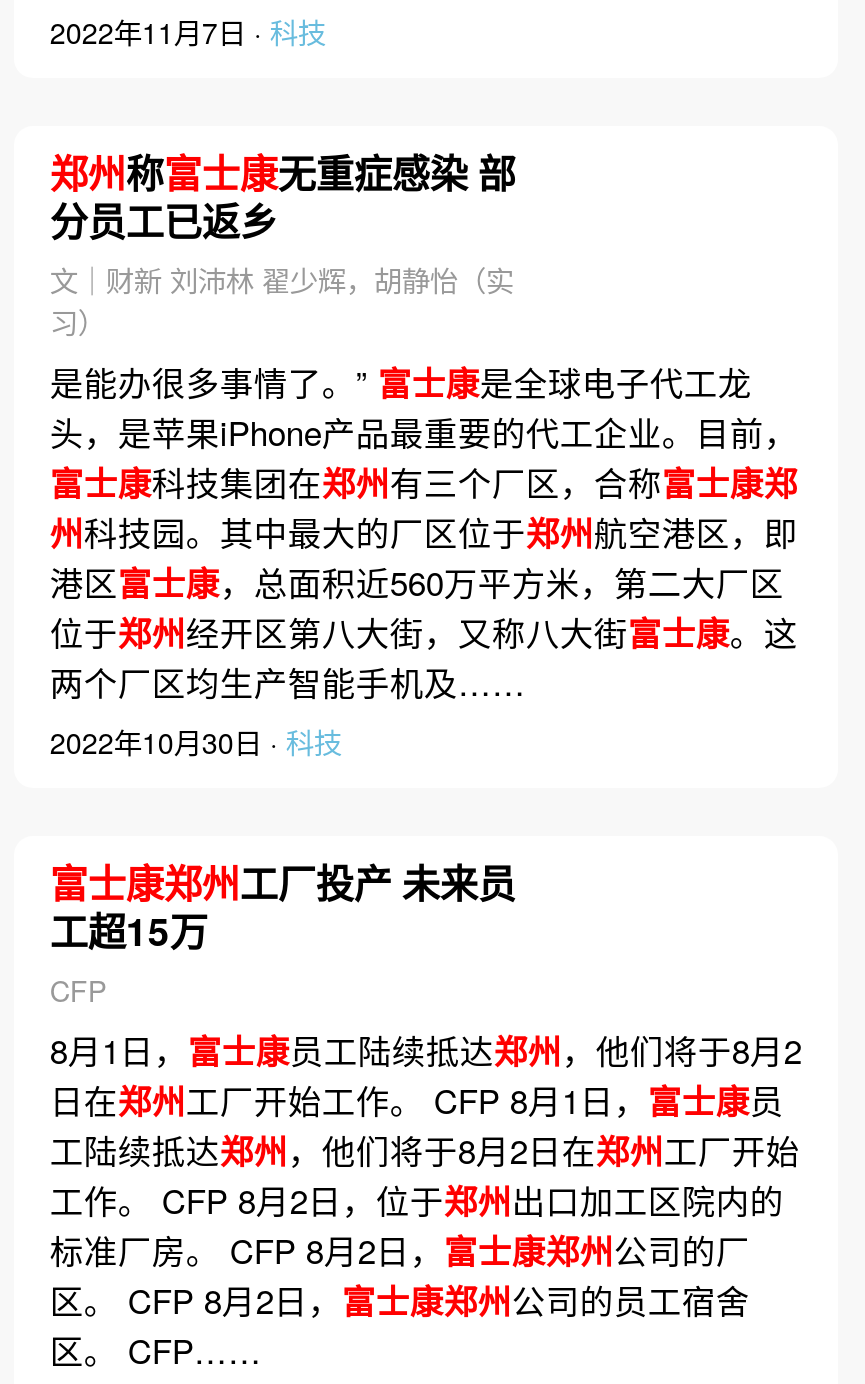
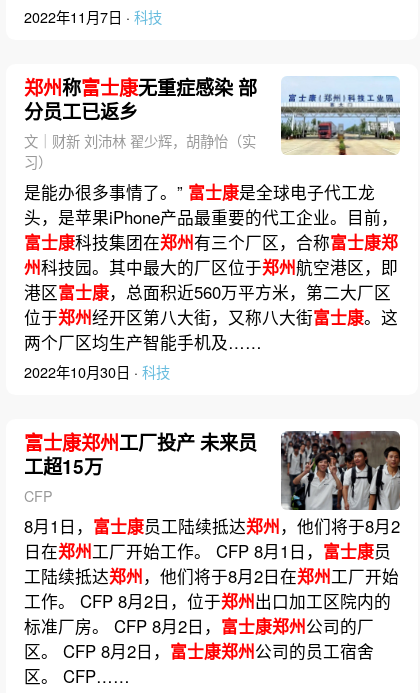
+ [image]

+ [image]
